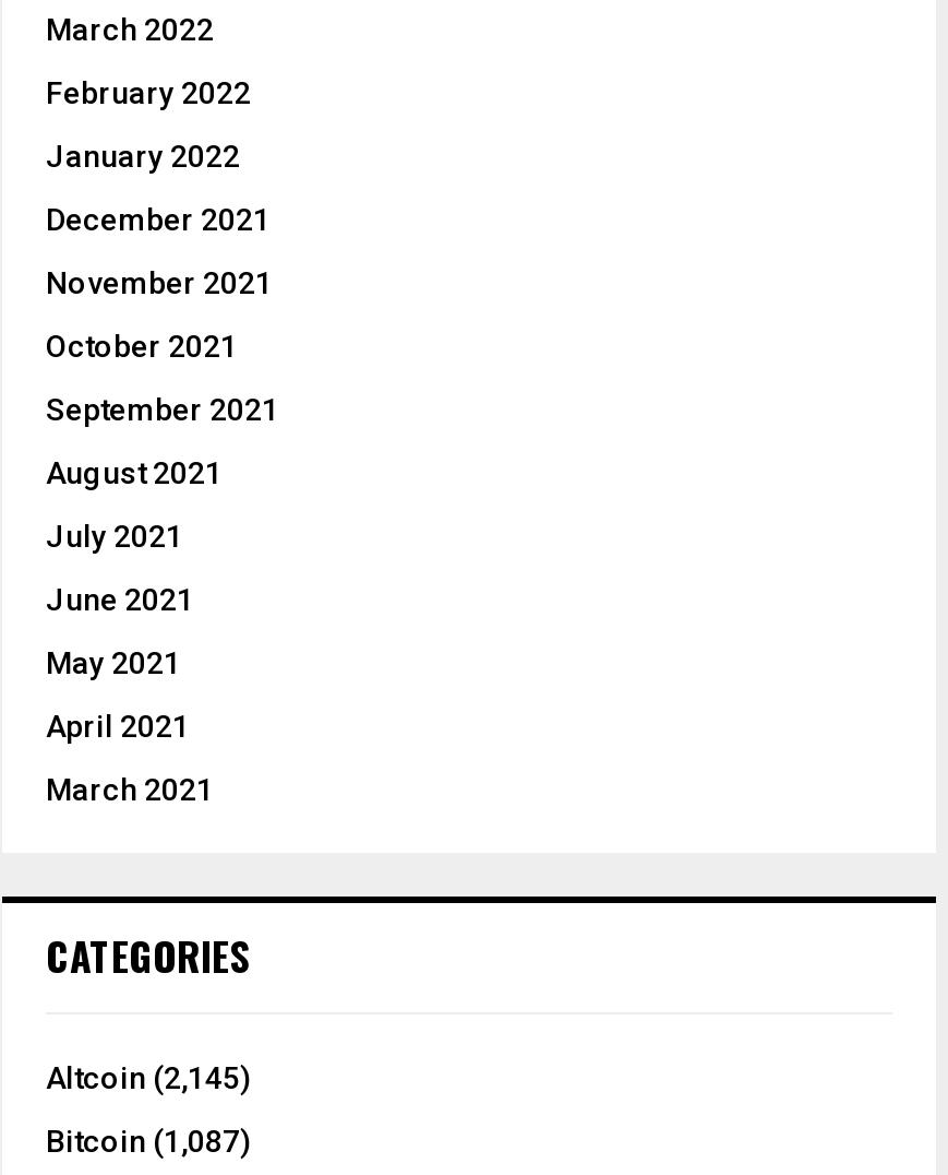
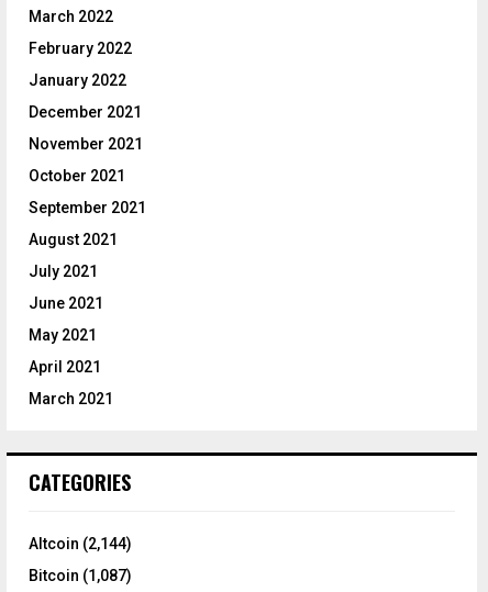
- Altcoin (2,145)
+ Altcoin (2,144)
